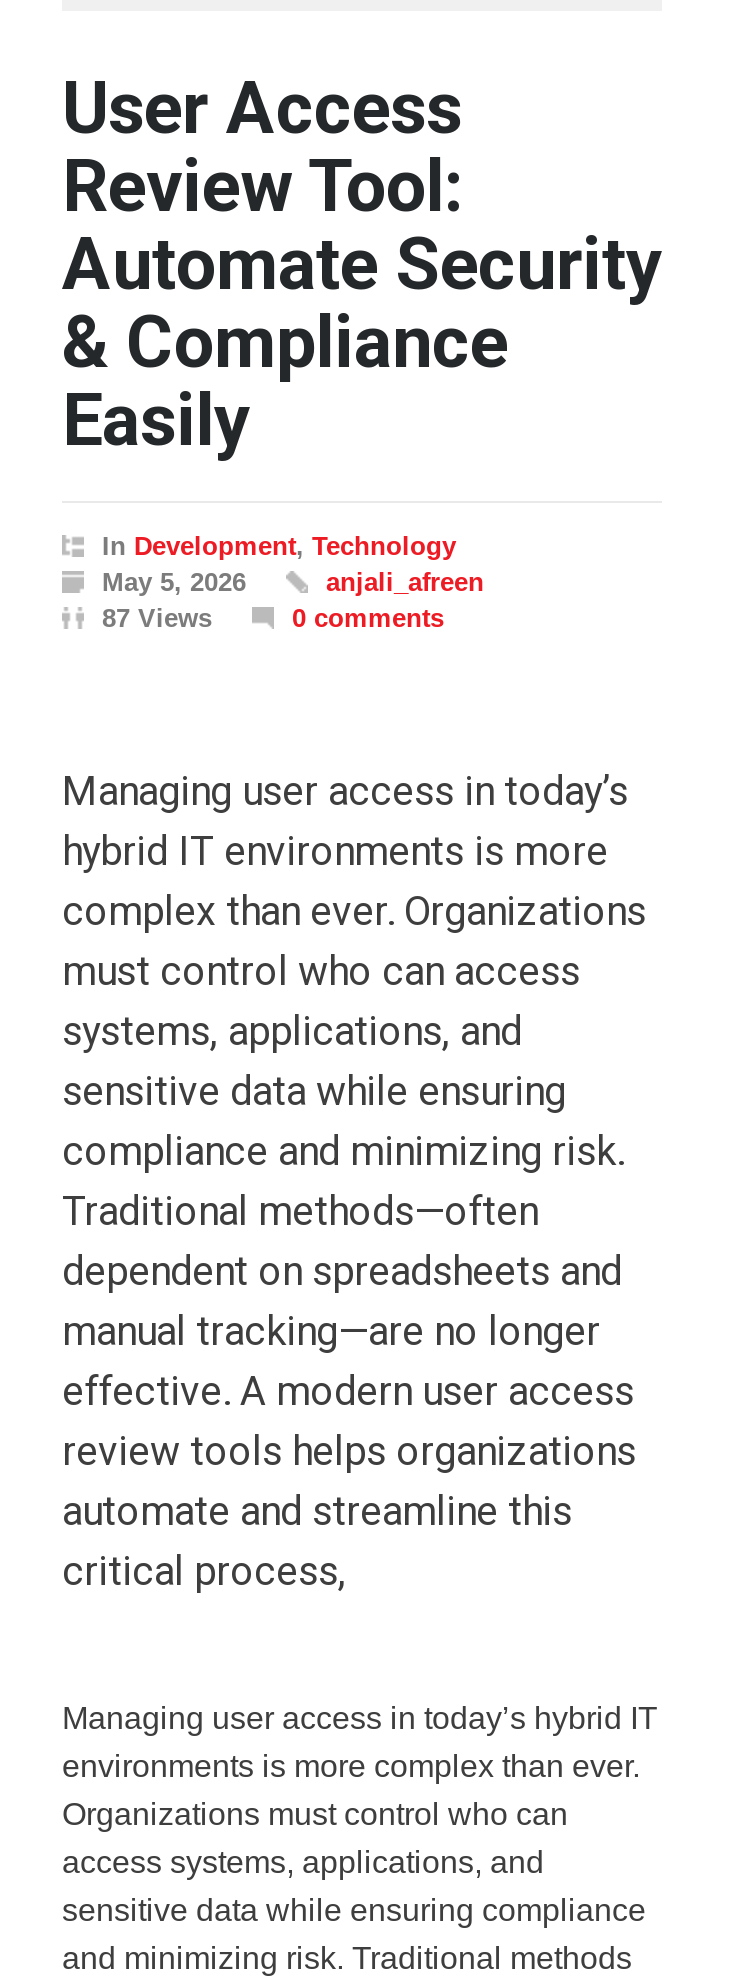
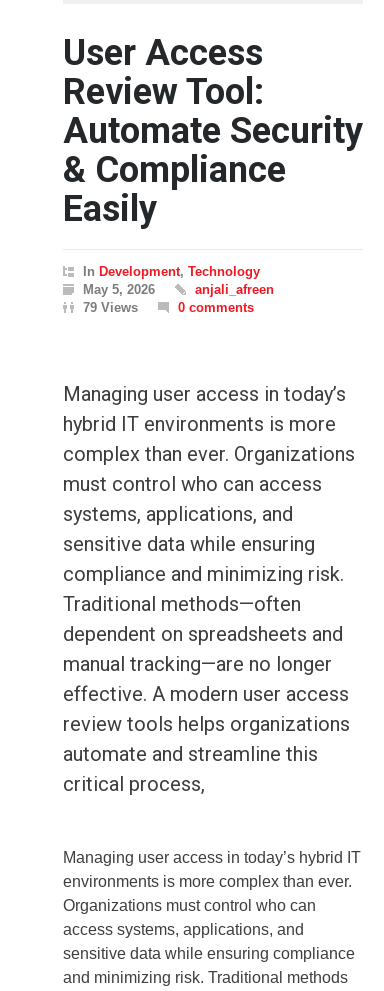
- 87 Views
+ 79 Views
